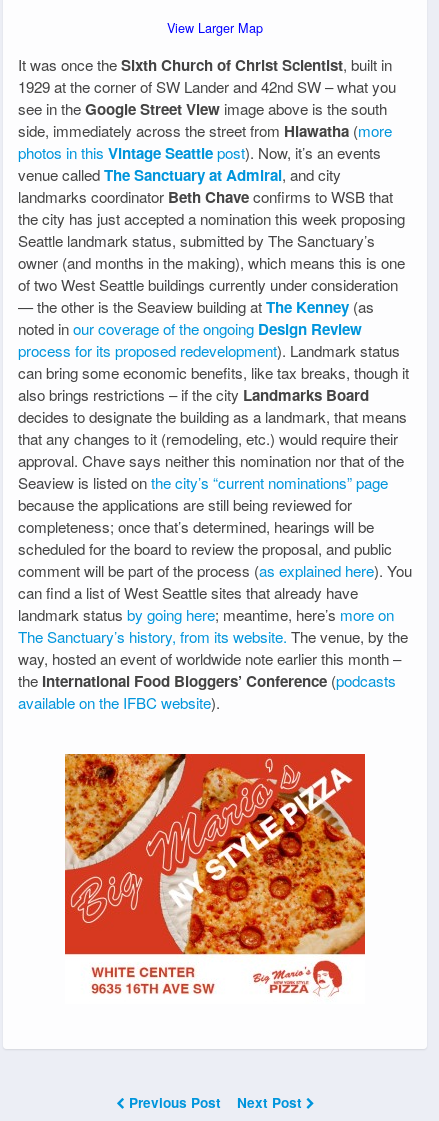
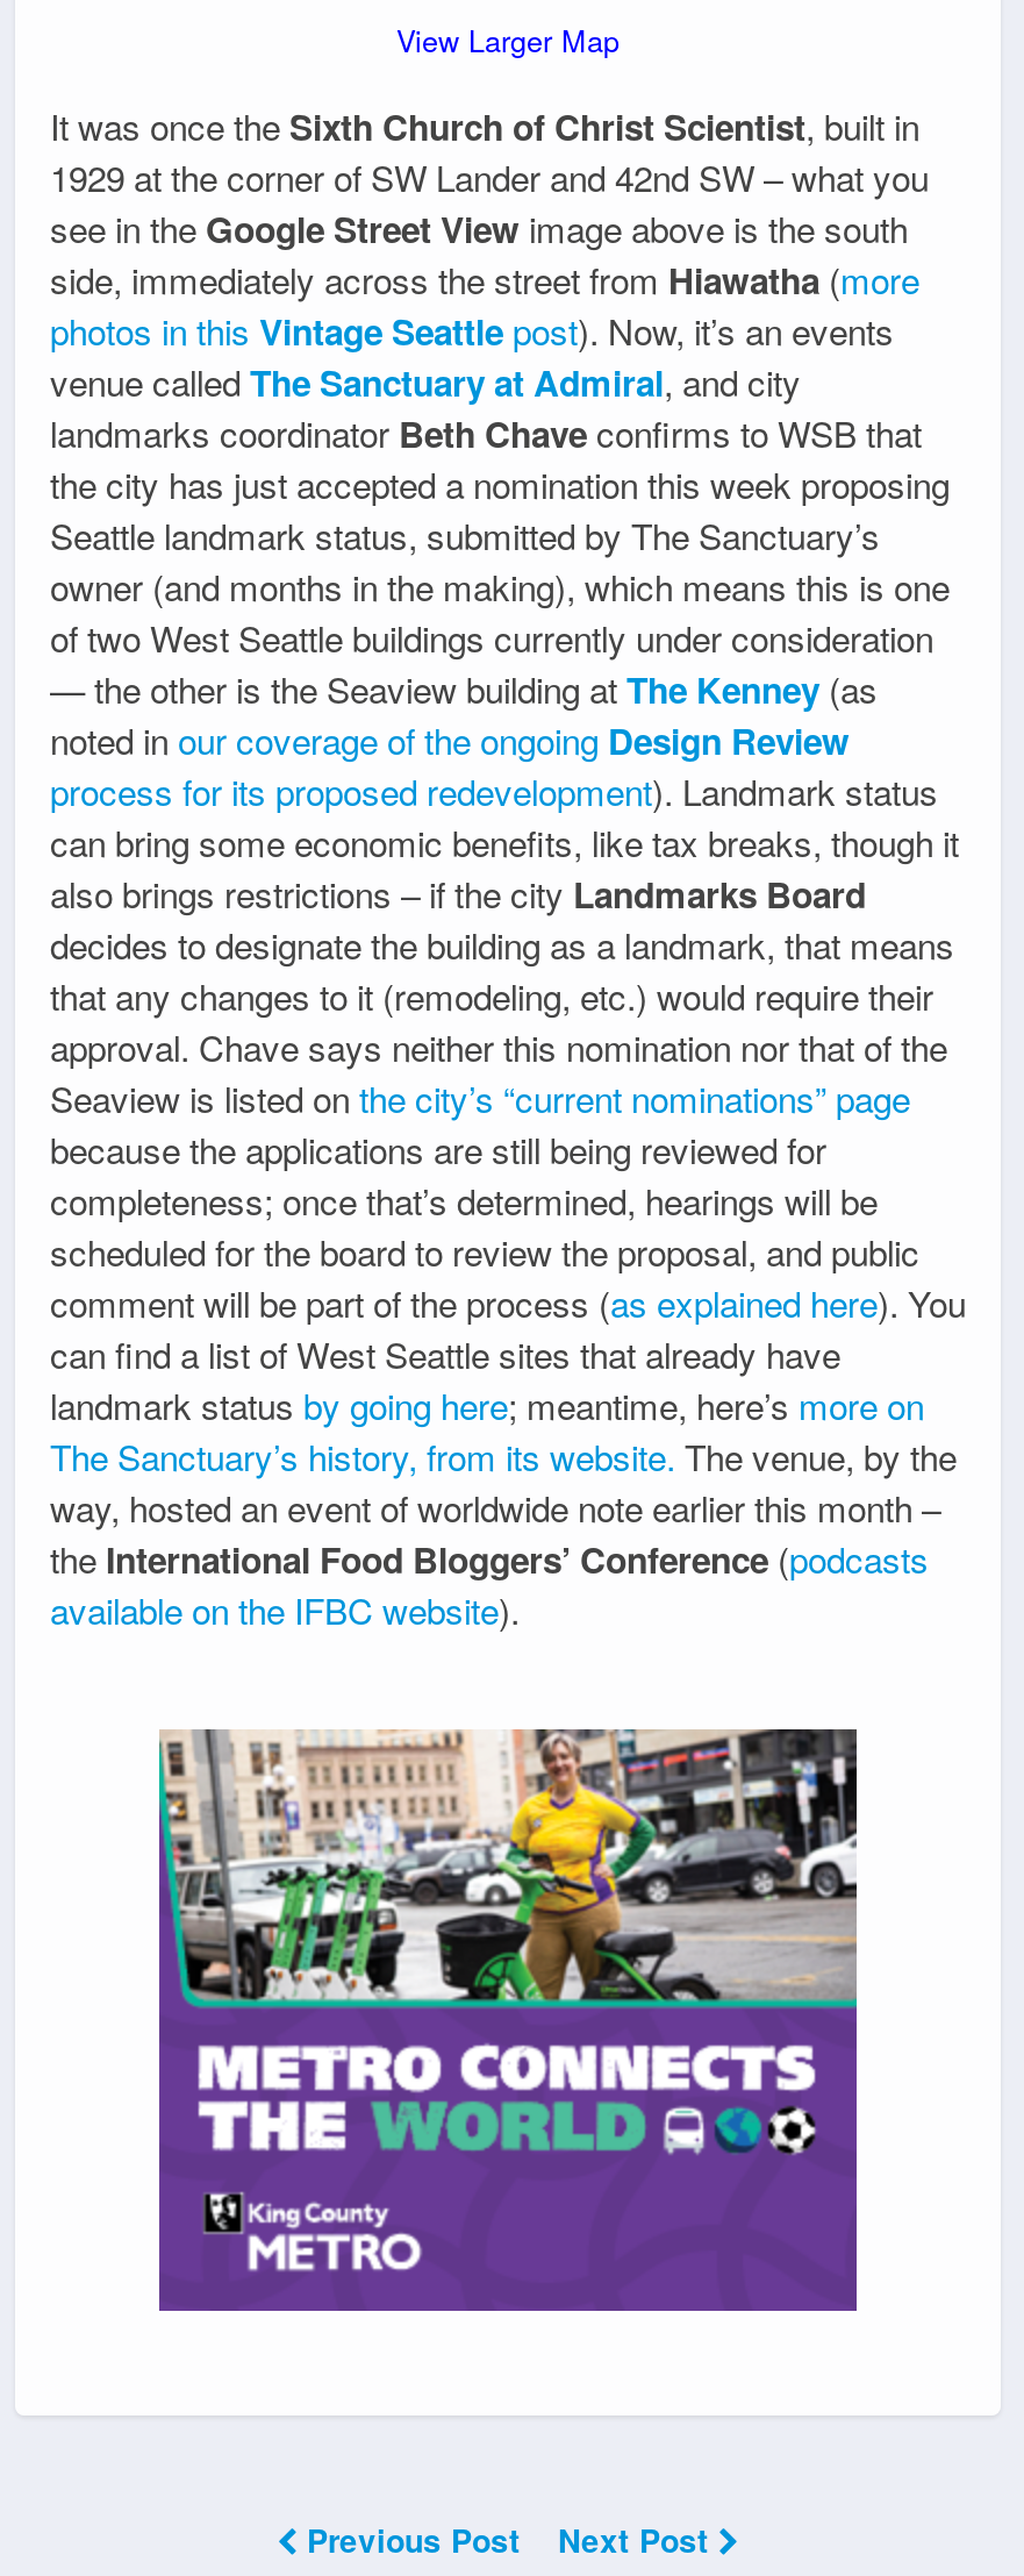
- [image]
+ [image]
